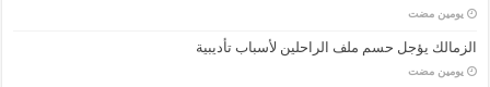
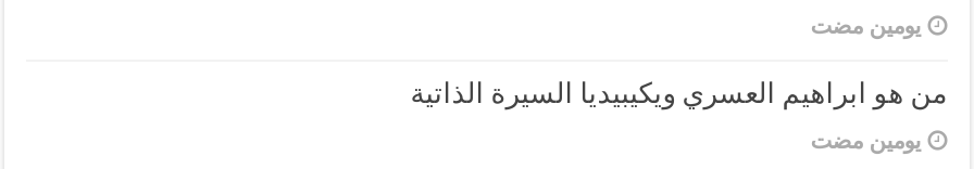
- الزمالك يؤجل حسم ملف الراحلين لأسباب تأديبية
+ من هو ابراهيم العسري ويكيبيديا السيرة الذاتية
